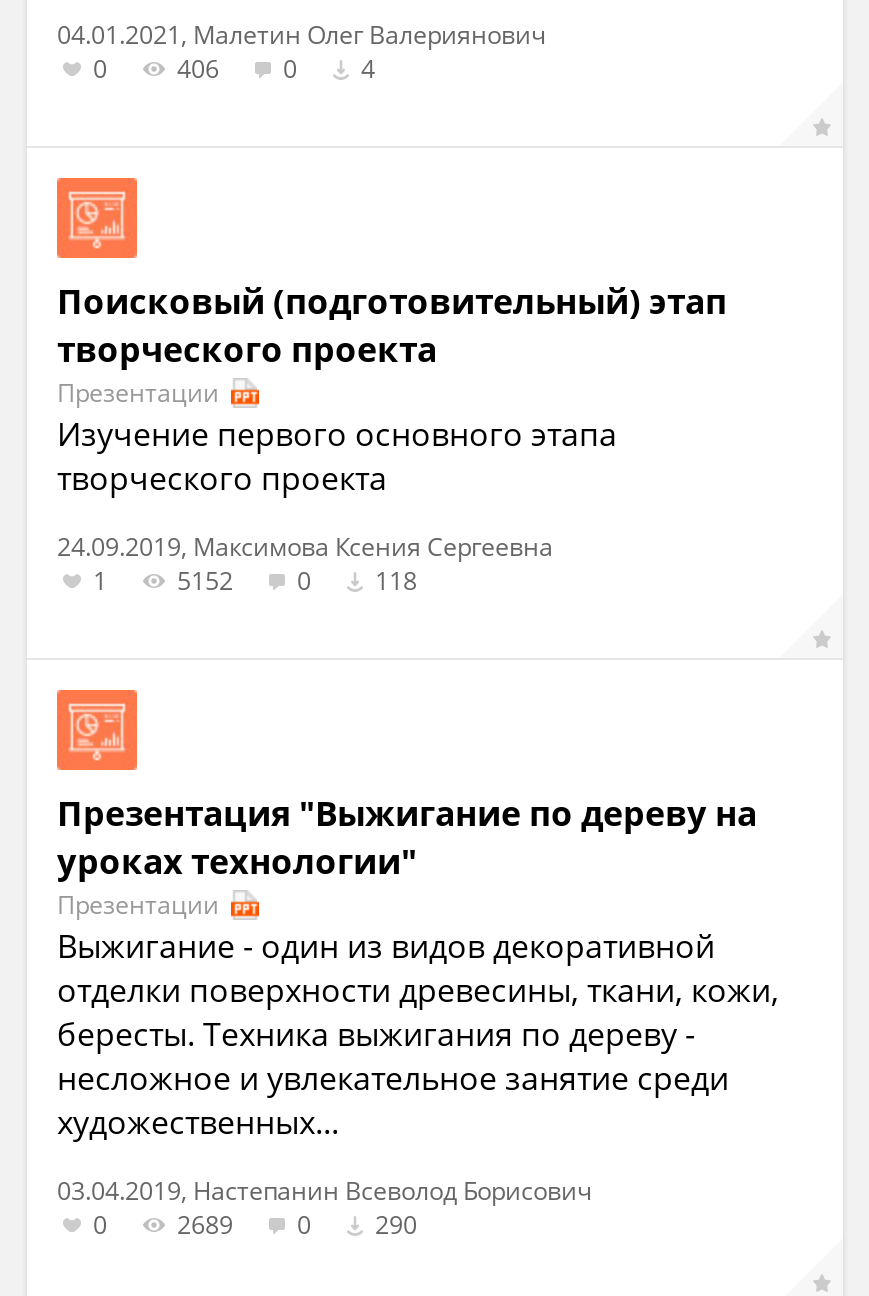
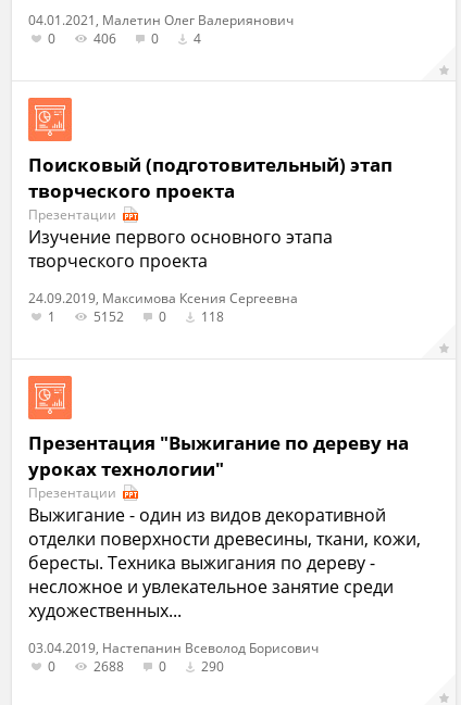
- 0 2689 0 290
+ 0 2688 0 290
